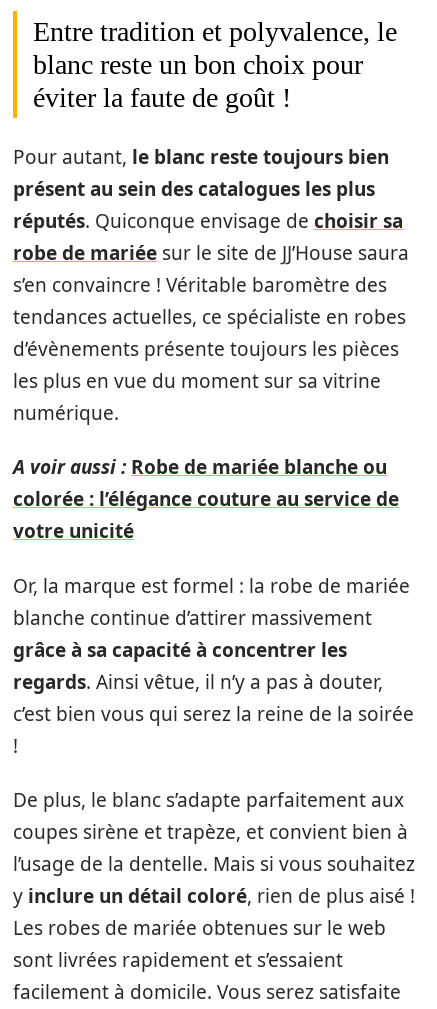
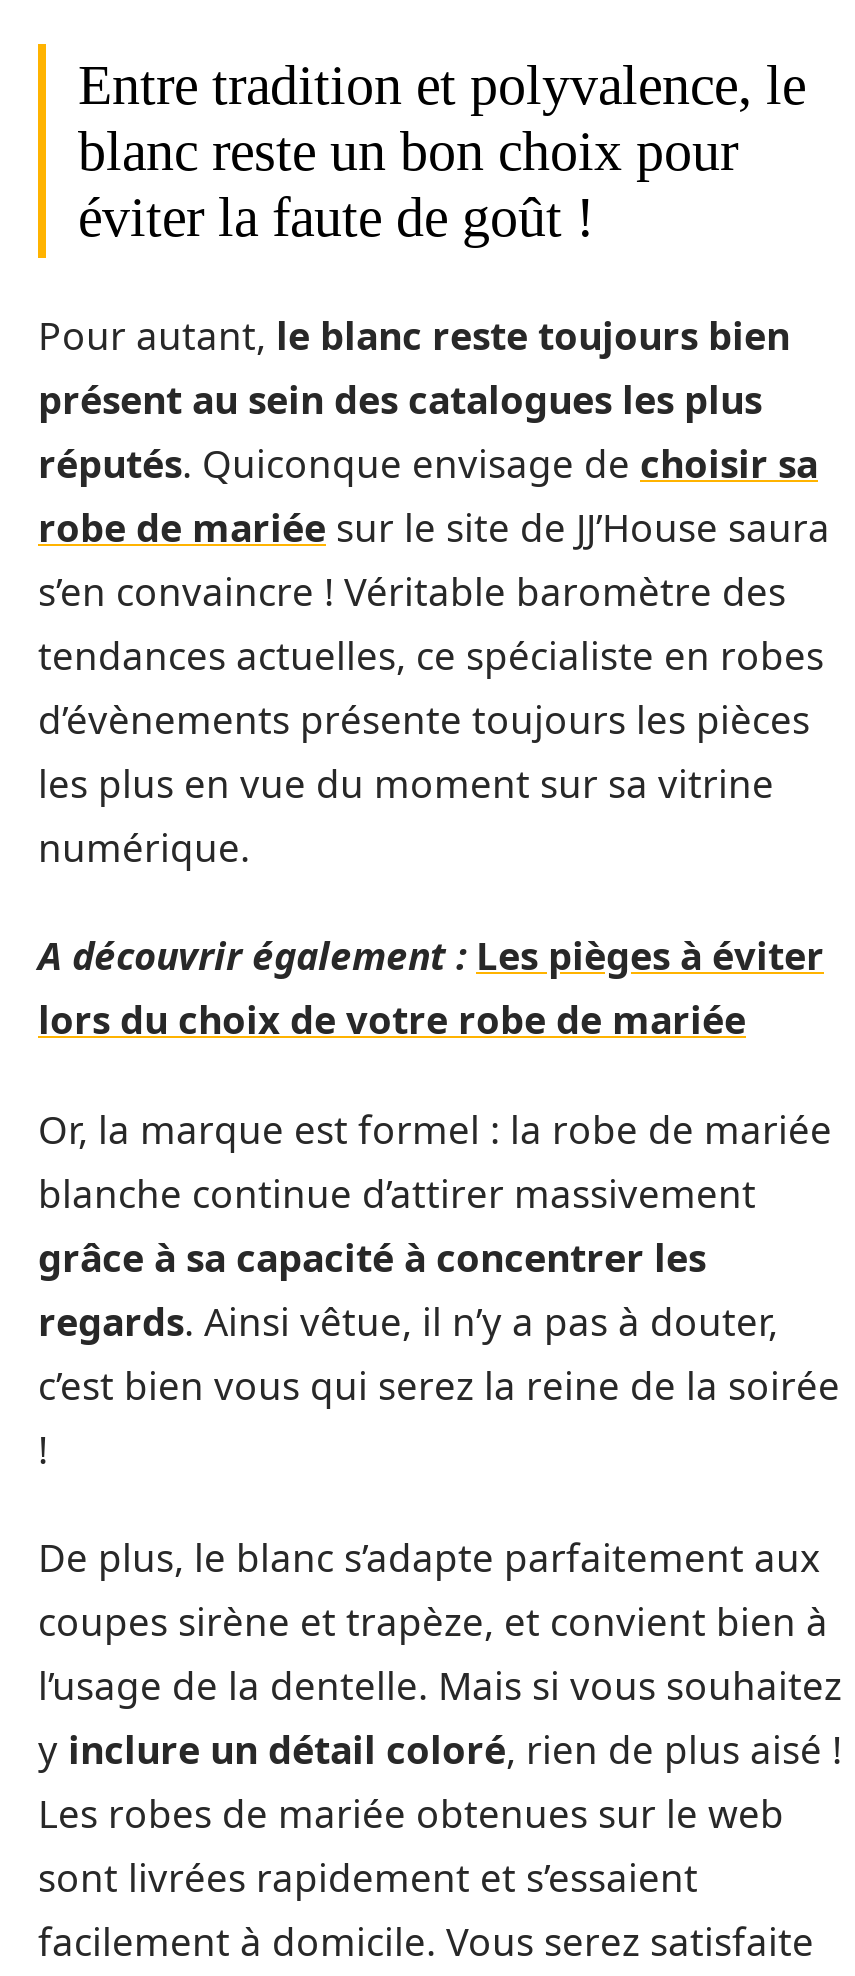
- A voir aussi : Robe de mariée blanche ou
- colorée : l’élégance couture au service de
- votre unicité
+ A découvrir également : Les pièges à éviter
+ lors du choix de votre robe de mariée
